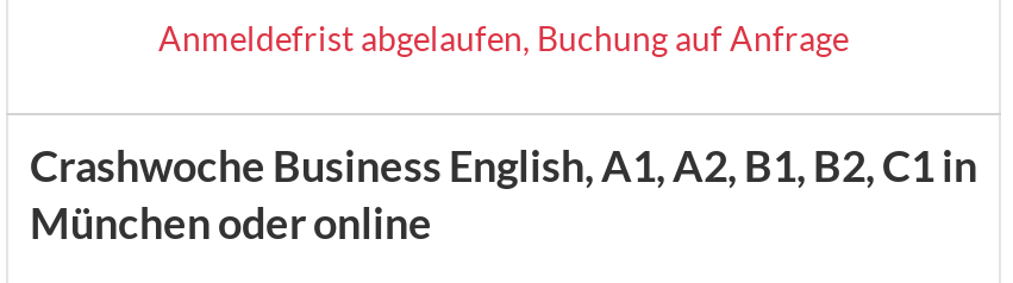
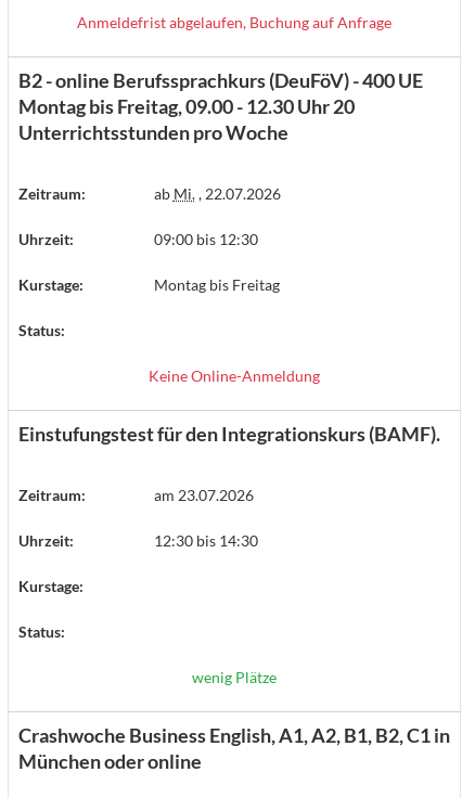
+ B2 - online Berufssprachkurs (DeuFöV) - 400 UE
+ Montag bis Freitag, 09.00 - 12.30 Uhr 20
+ Unterrichtsstunden pro Woche
+ Zeitraum:
+ ab Mi., 22.07.2026
+ Uhrzeit:
+ 09:00 bis 12:30
+ Kurstage:
+ Montag bis Freitag
+ Status:
+ Keine Online-Anmeldung
+ Einstufungstest für den Integrationskurs (BAMF).
+ Zeitraum:
+ am 23.07.2026
+ Uhrzeit:
+ 12:30 bis 14:30
+ Kurstage:
+ Status:
+ wenig Plätze
